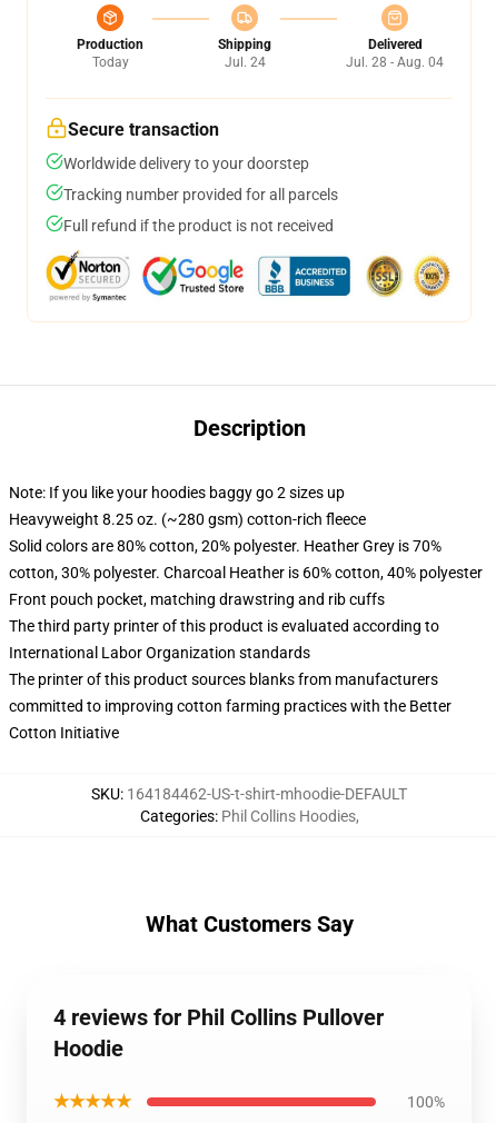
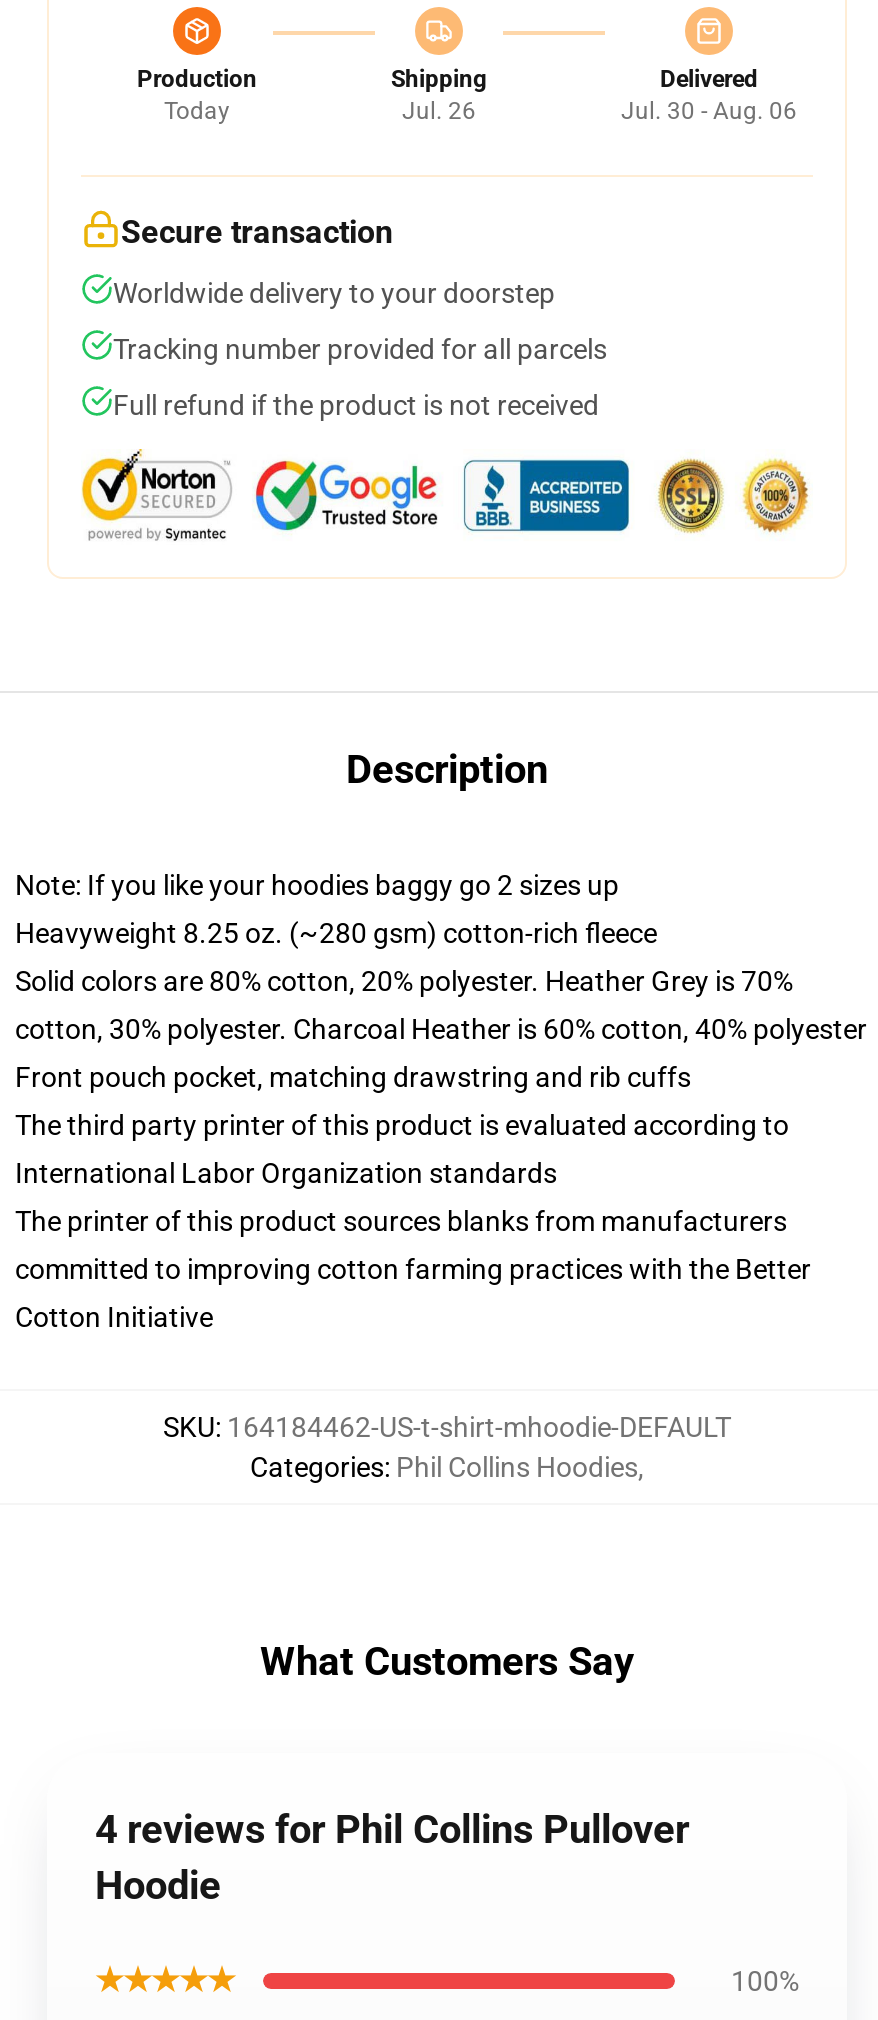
- Jul. 24
+ Jul. 26

- Jul. 28 - Aug. 04
+ Jul. 30 - Aug. 06
